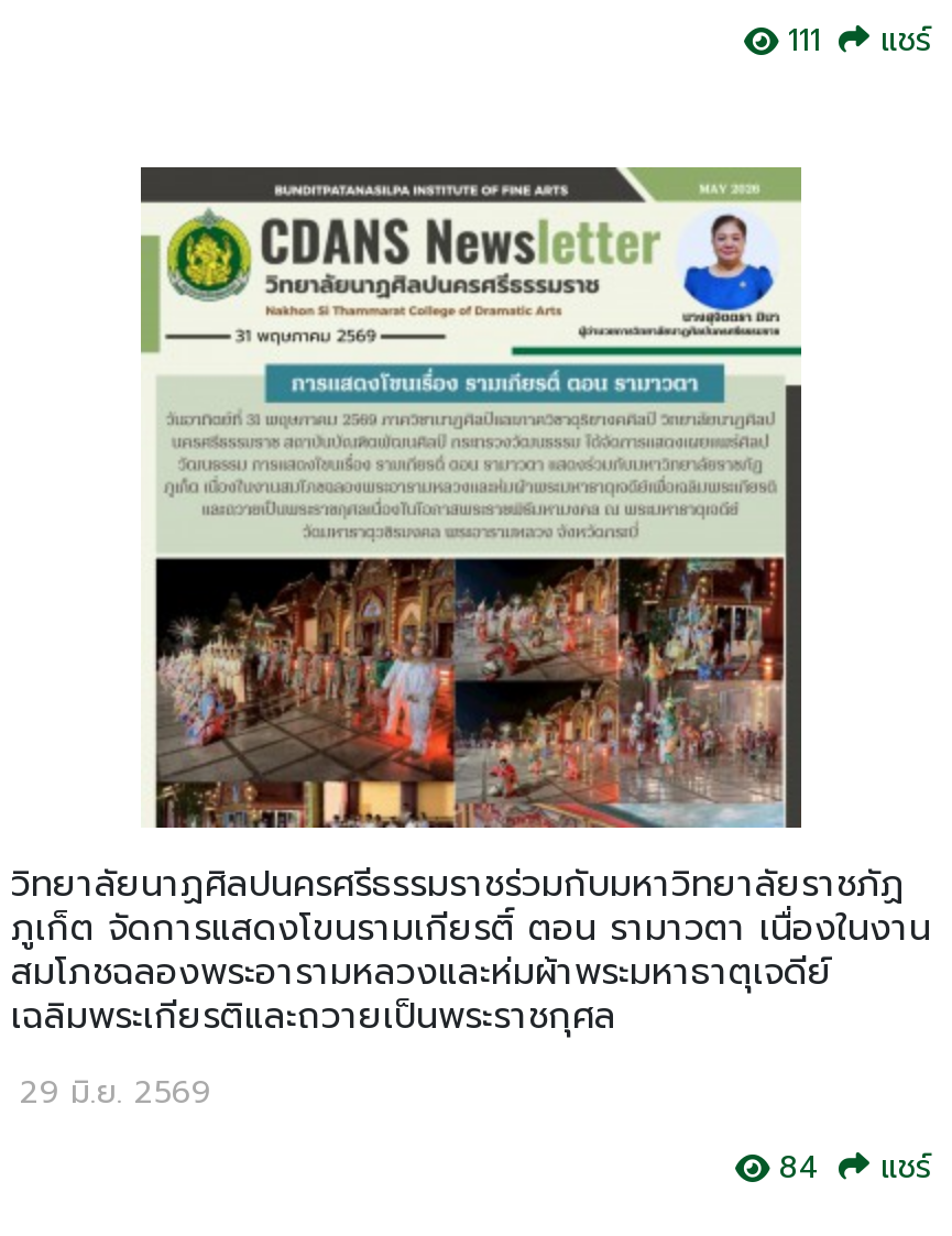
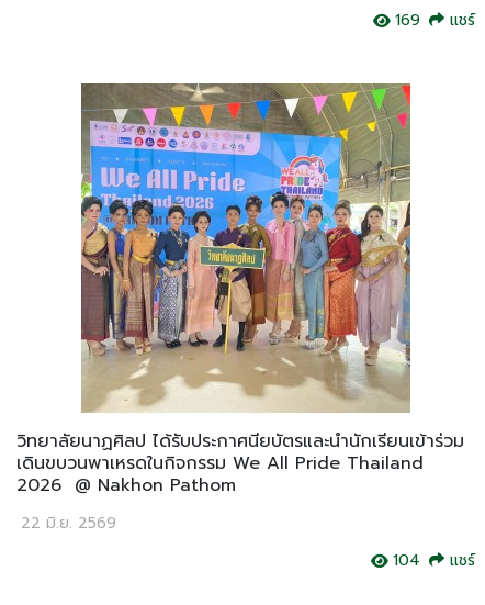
- 111 แชร์
+ 169 แชร์

- [image]
- วิทยาลัยนาฏศิลปนครศรีธรรมราชร่วมกับมหาวิทยาลัยราชภัฏ
- ภูเก็ต จัดการแสดงโขนรามเกียรติ์ ตอน รามาวตา เนื่องในงาน
- สมโภชฉลองพระอารามหลวงและห่มผ้าพระมหาธาตุเจดีย์
- เฉลิมพระเกียรติและถวายเป็นพระราชกุศล
+ [image]
+ วิทยาลัยนาฏศิลป ได้รับประกาศนียบัตรและนำนักเรียนเข้าร่วม
+ เดินขบวนพาเหรดในกิจกรรม We All Pride Thailand
+ 2026 @ Nakhon Pathom

- 29 มิ.ย. 2569
+ 22 มิ.ย. 2569

- 84 แชร์
+ 104 แชร์
